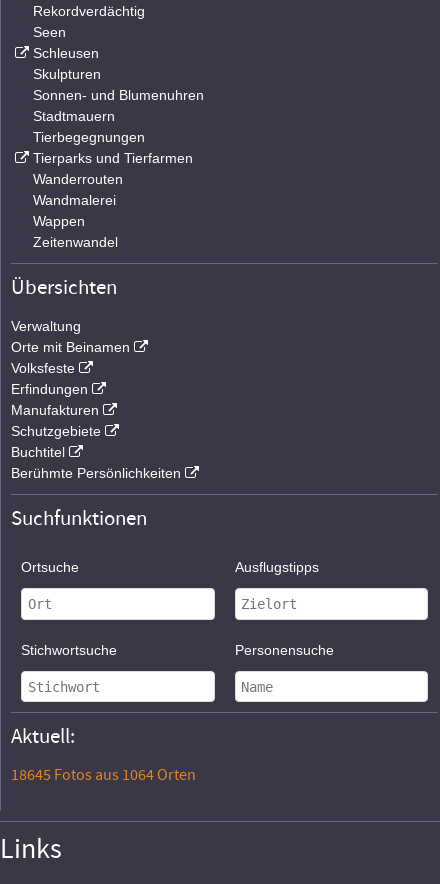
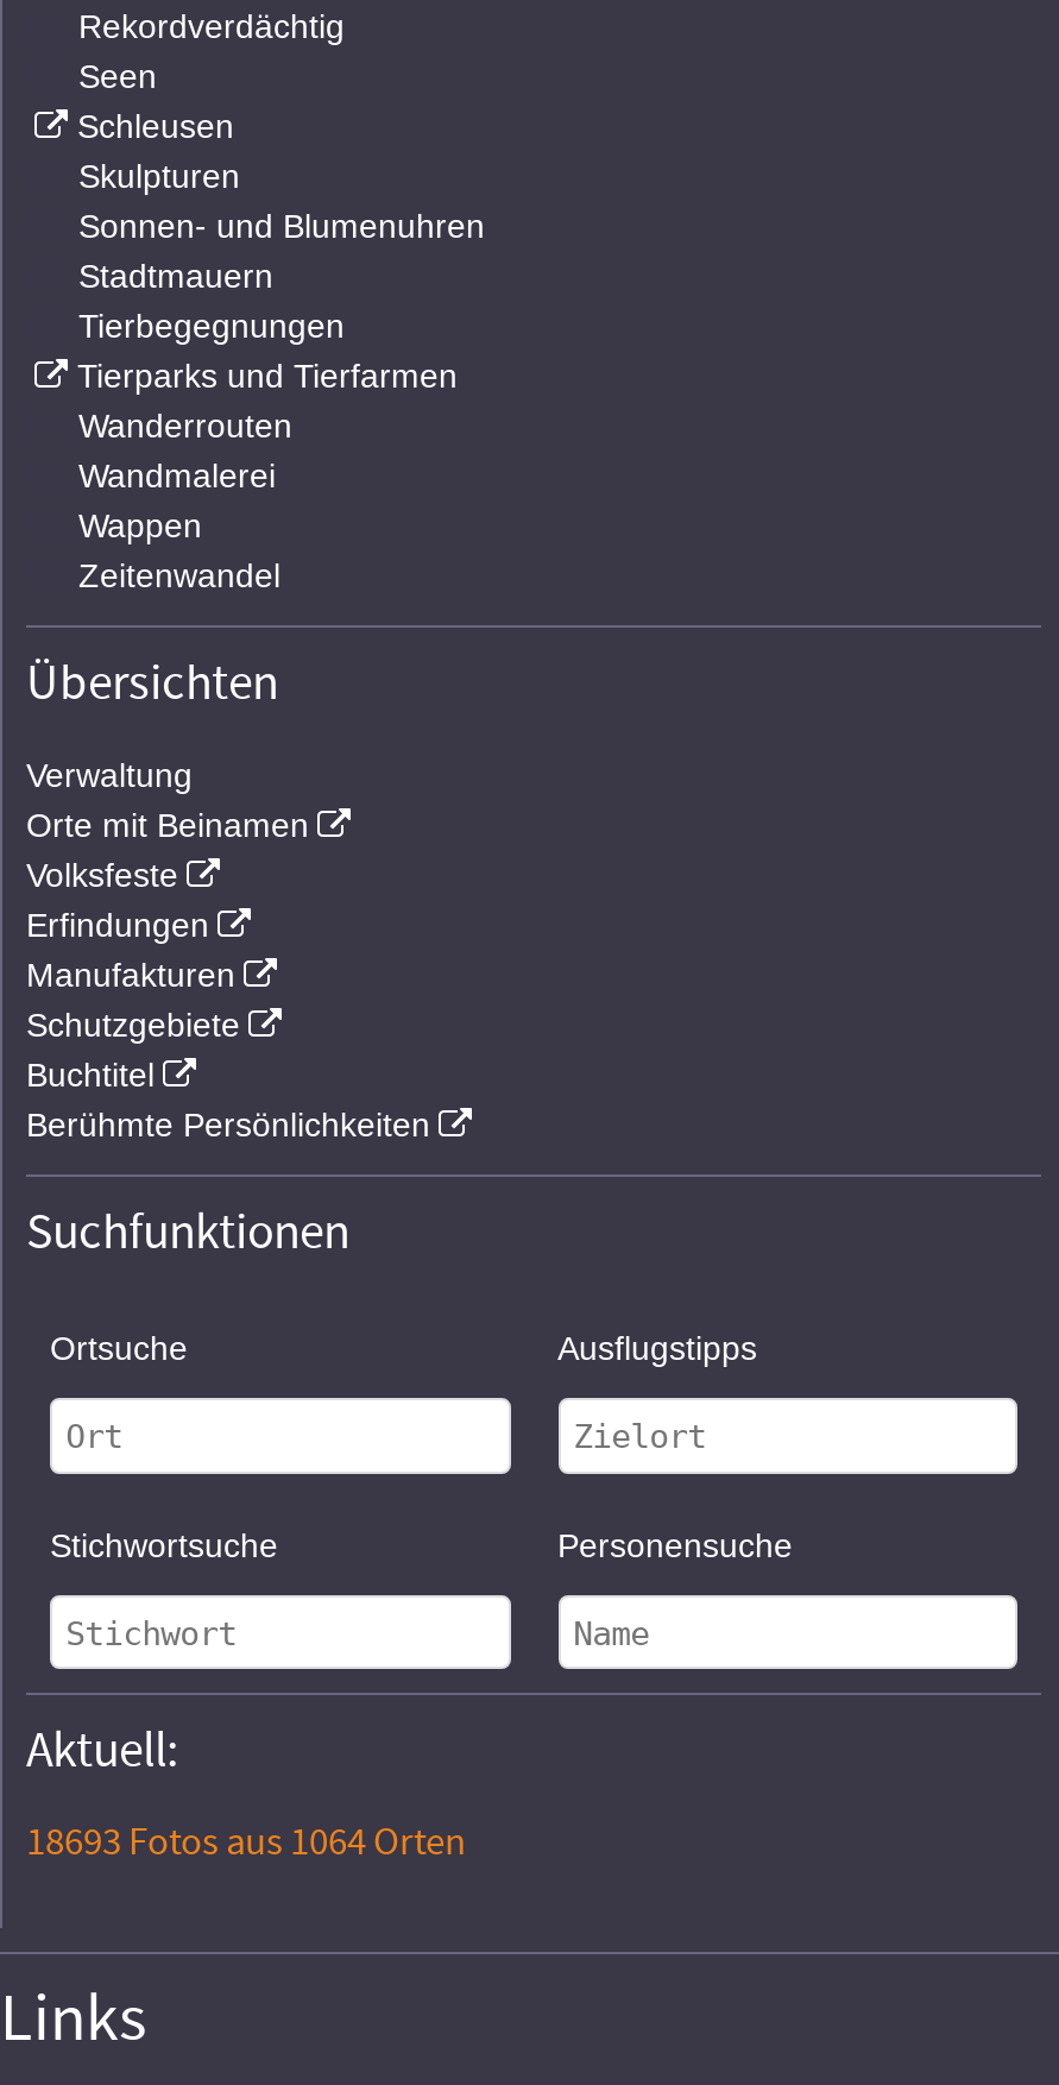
- 18645 Fotos aus 1064 Orten
+ 18693 Fotos aus 1064 Orten
